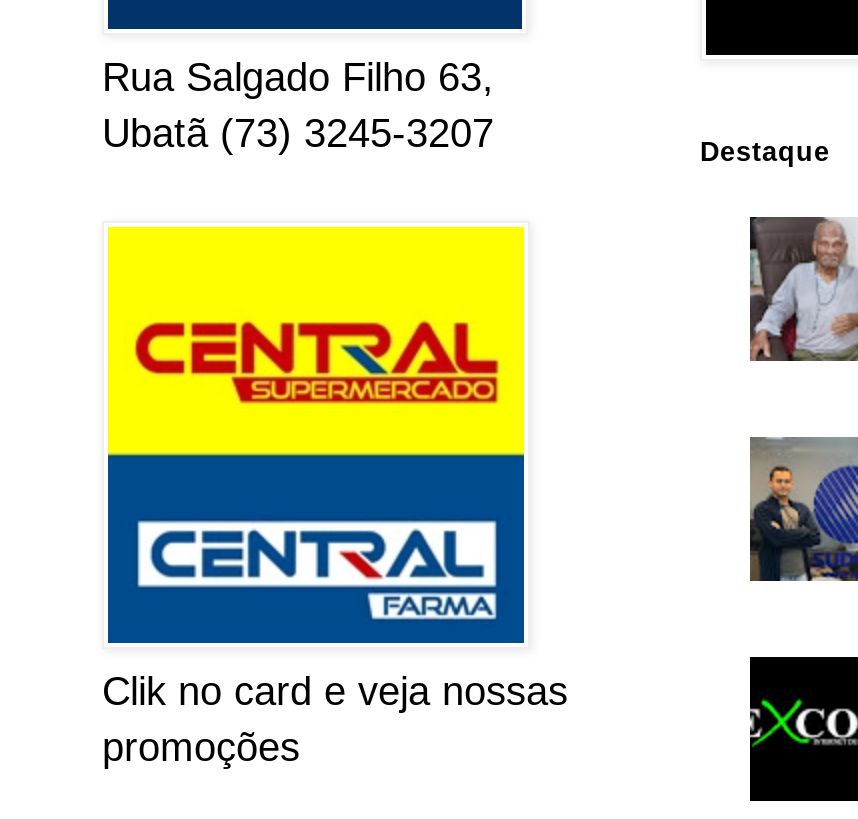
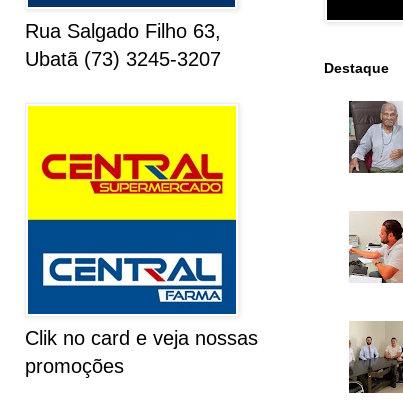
- [image]
+ [image]

- [image]
+ [image]
